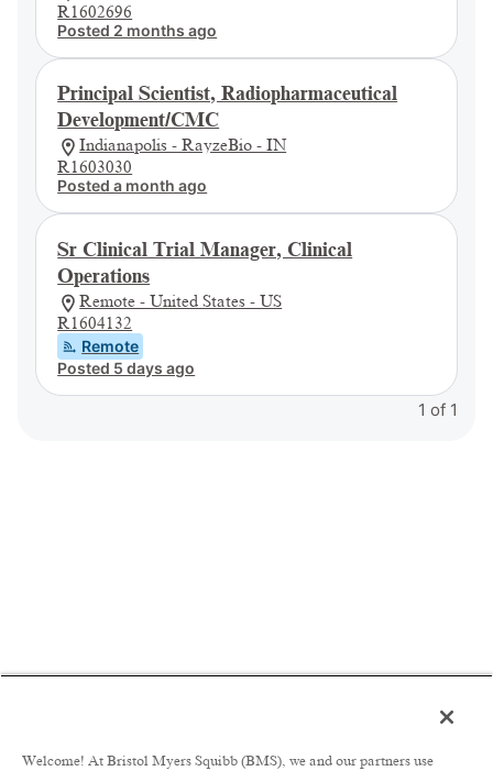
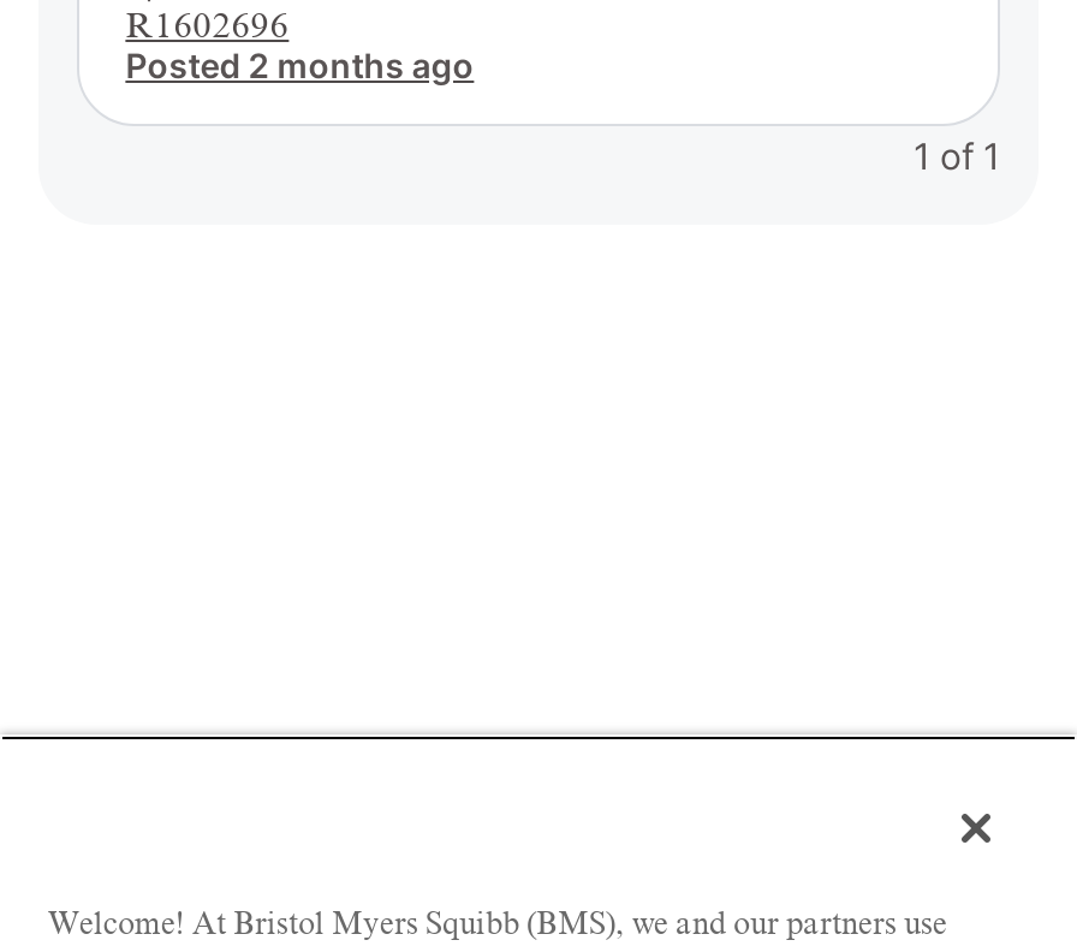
- Principal Scientist, Radiopharmaceutical
- Development/CMC
- Indianapolis - RayzeBio - IN
- R1603030
- Posted a month ago
- Sr Clinical Trial Manager, Clinical
- Operations
- Remote - United States - US
- R1604132
- Remote
- Posted 5 days ago
